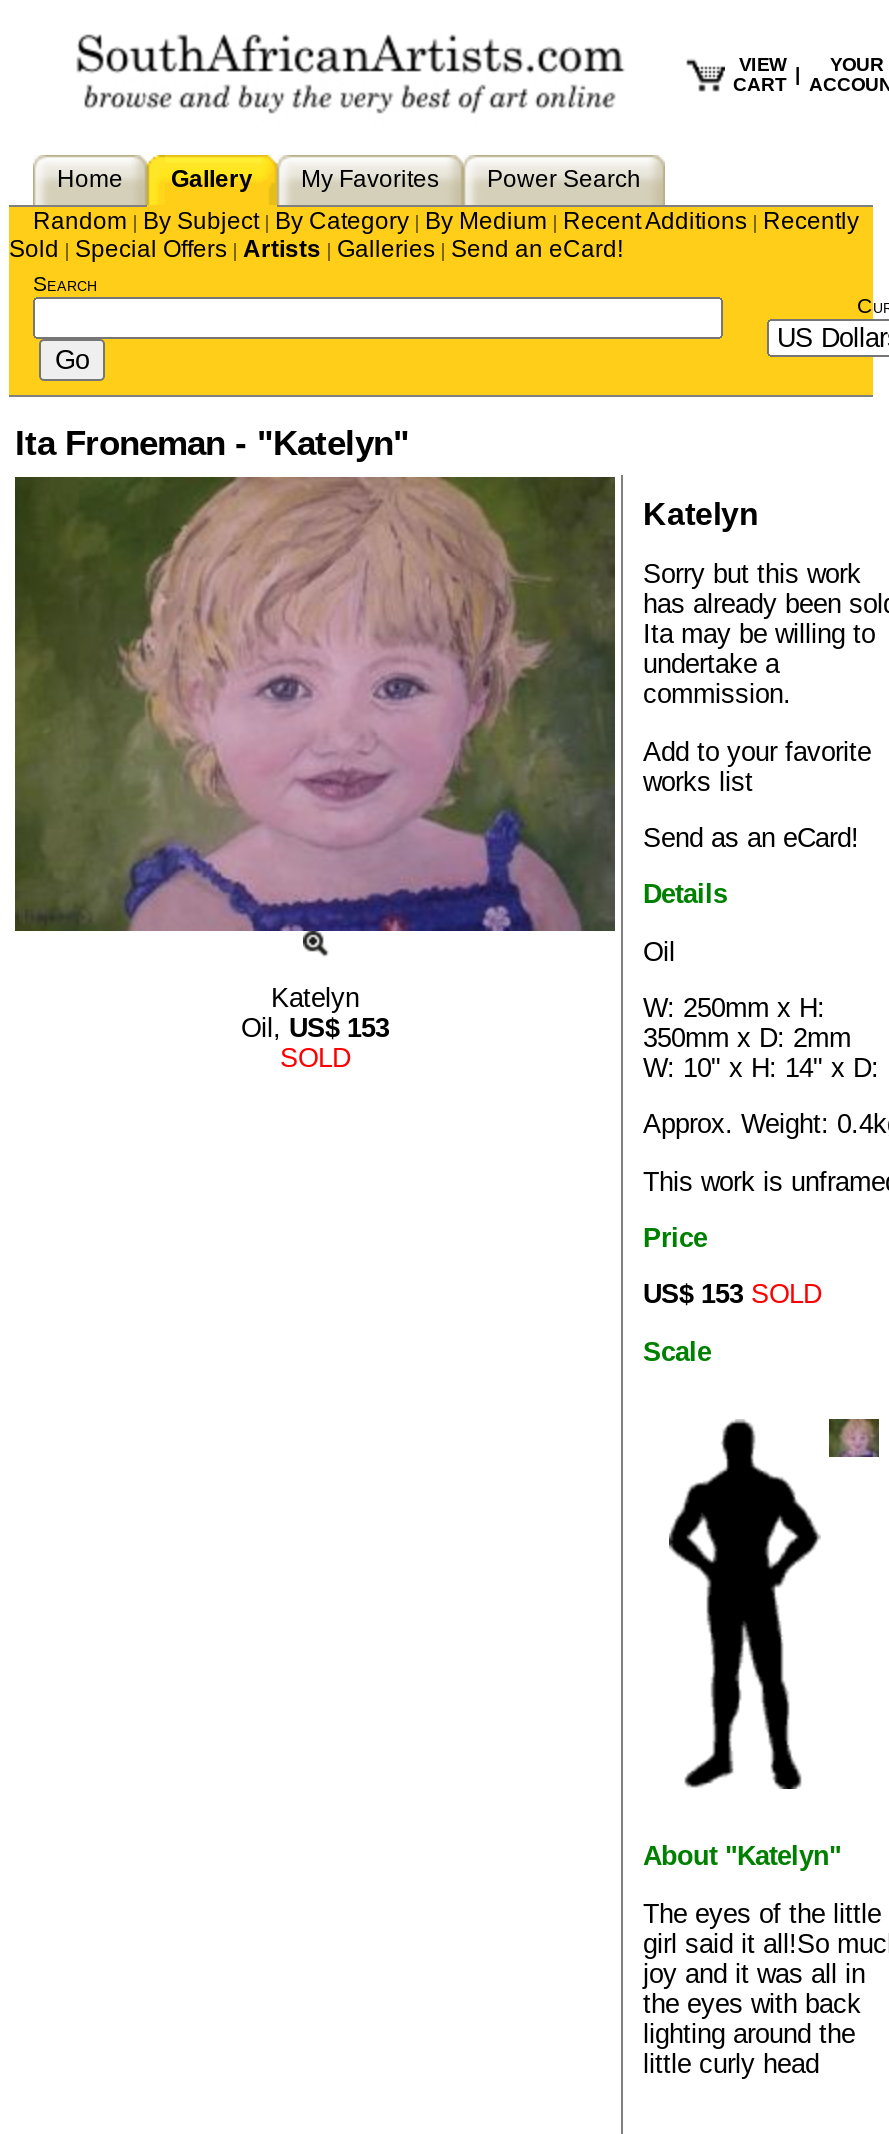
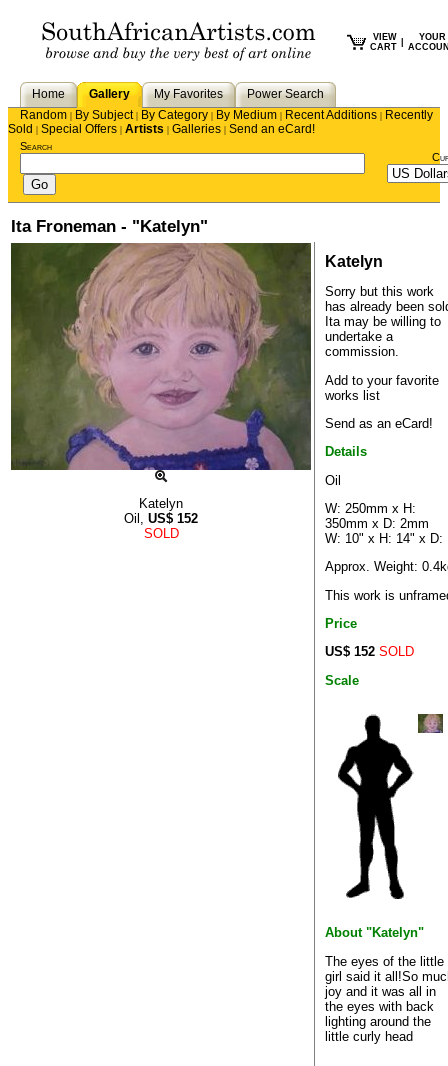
- Oil, US$153
+ Oil, US$152

- US$ 153 SOLD
+ US$ 152 SOLD
